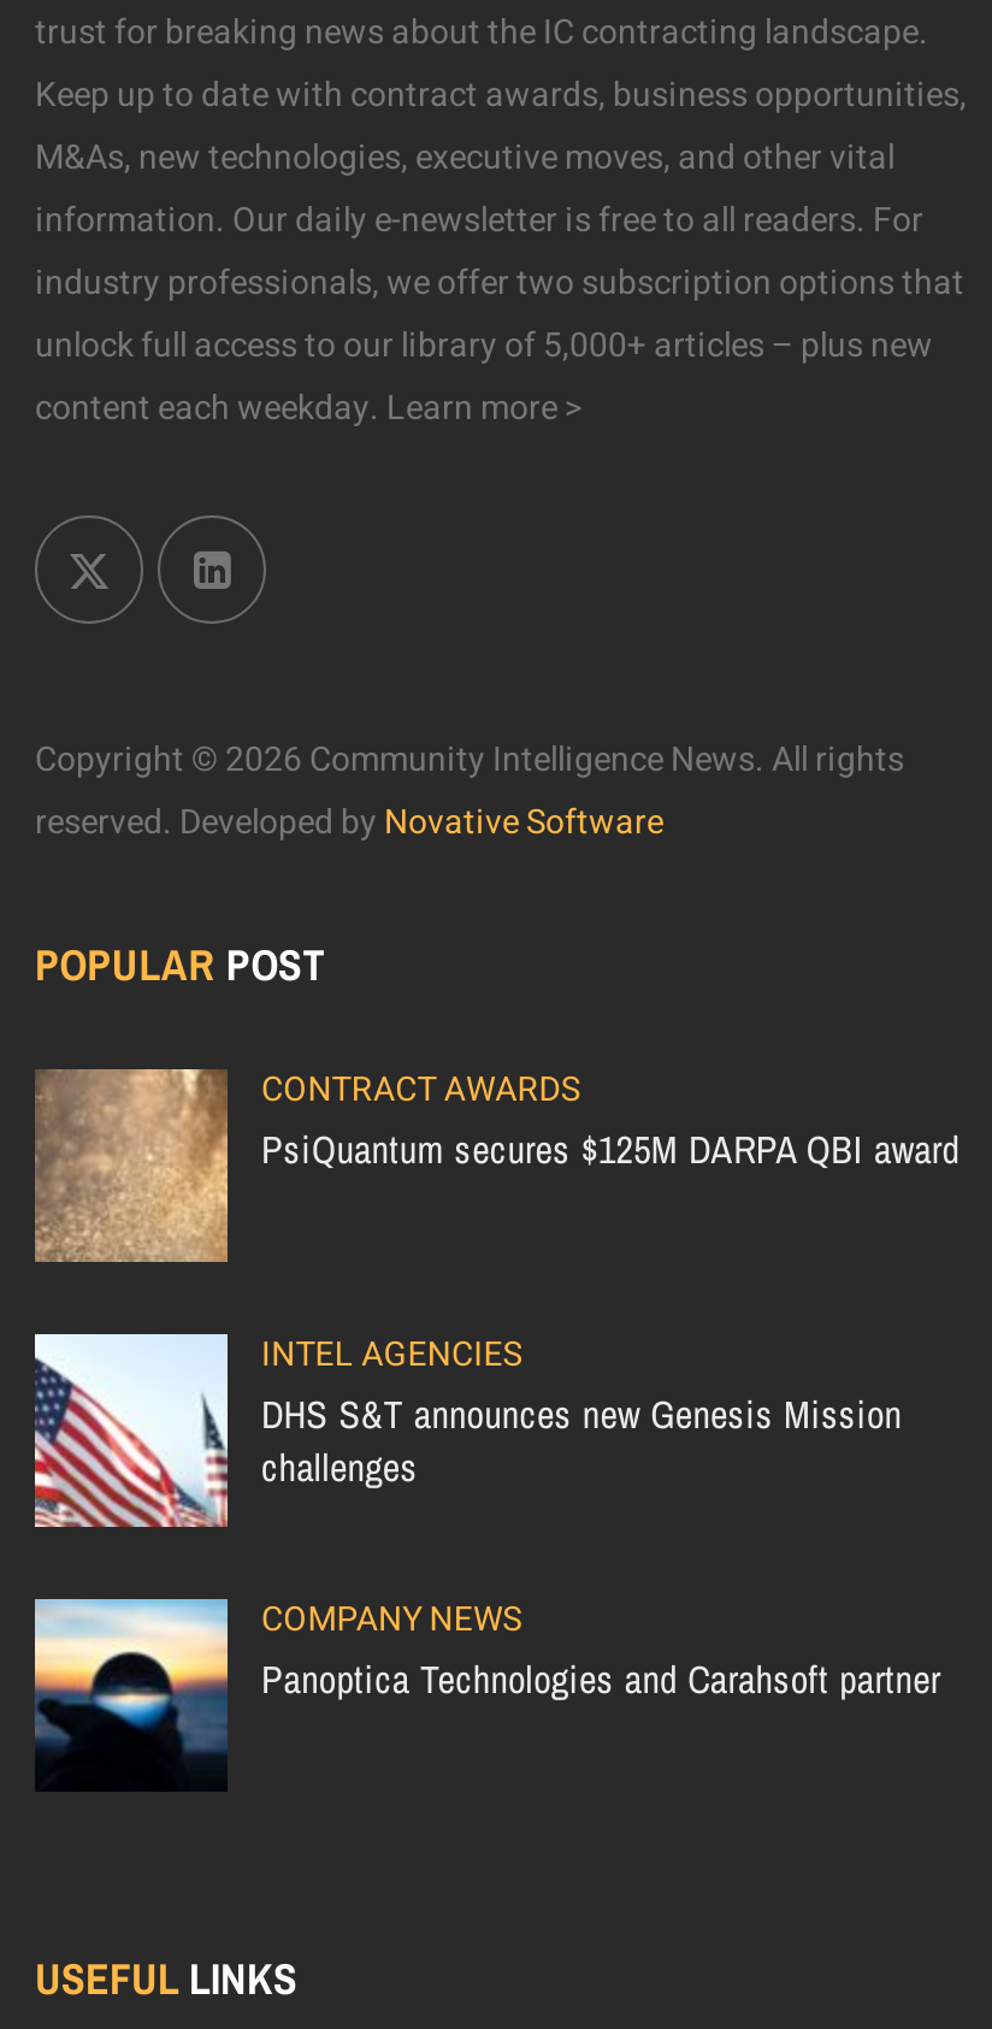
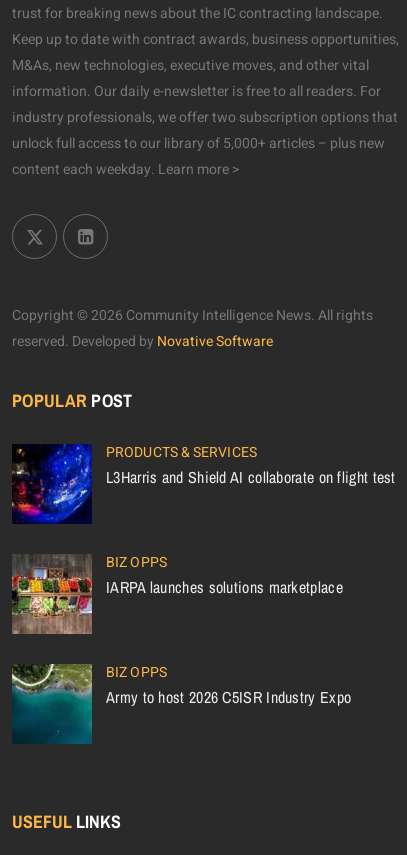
- [image]
- CONTRACT AWARDS
- PsiQuantum secures $125M DARPA QBI award
+ [image]
+ PRODUCTS & SERVICES
+ L3Harris and Shield AI collaborate on flight test

- [image]
- INTEL AGENCIES
- DHS S&T announces new Genesis Mission
- challenges
+ [image]
+ BIZ OPPS
+ IARPA launches solutions marketplace

- [image]
- COMPANY NEWS
- Panoptica Technologies and Carahsoft partner
+ [image]
+ BIZ OPPS
+ Army to host 2026 C5ISR Industry Expo
